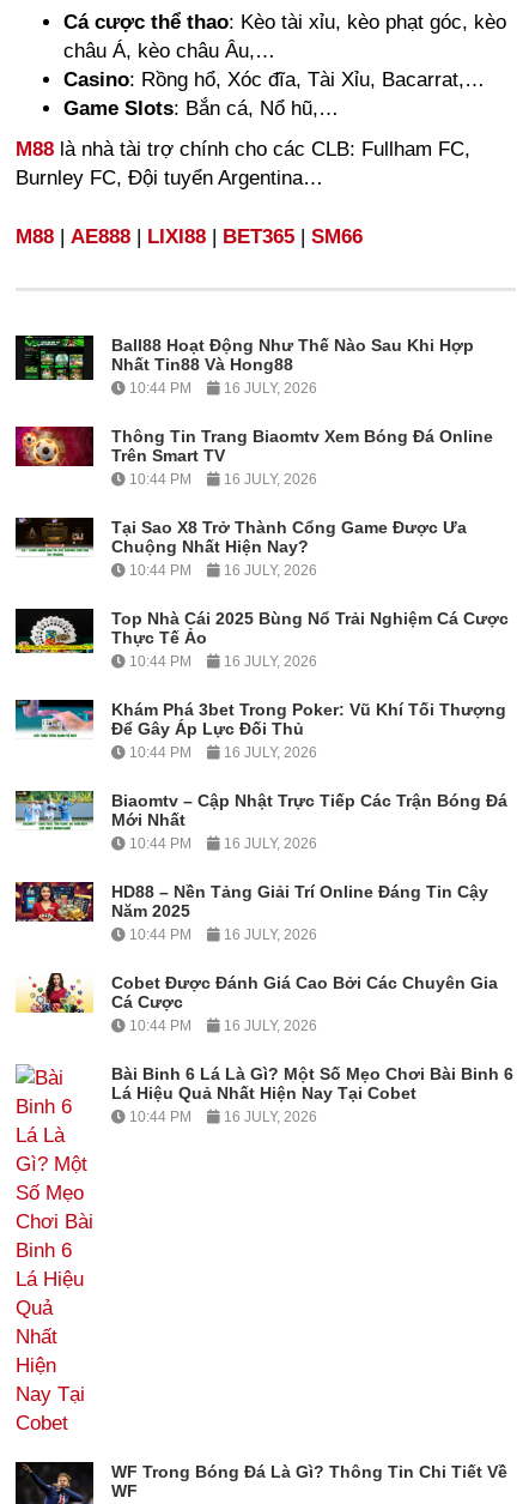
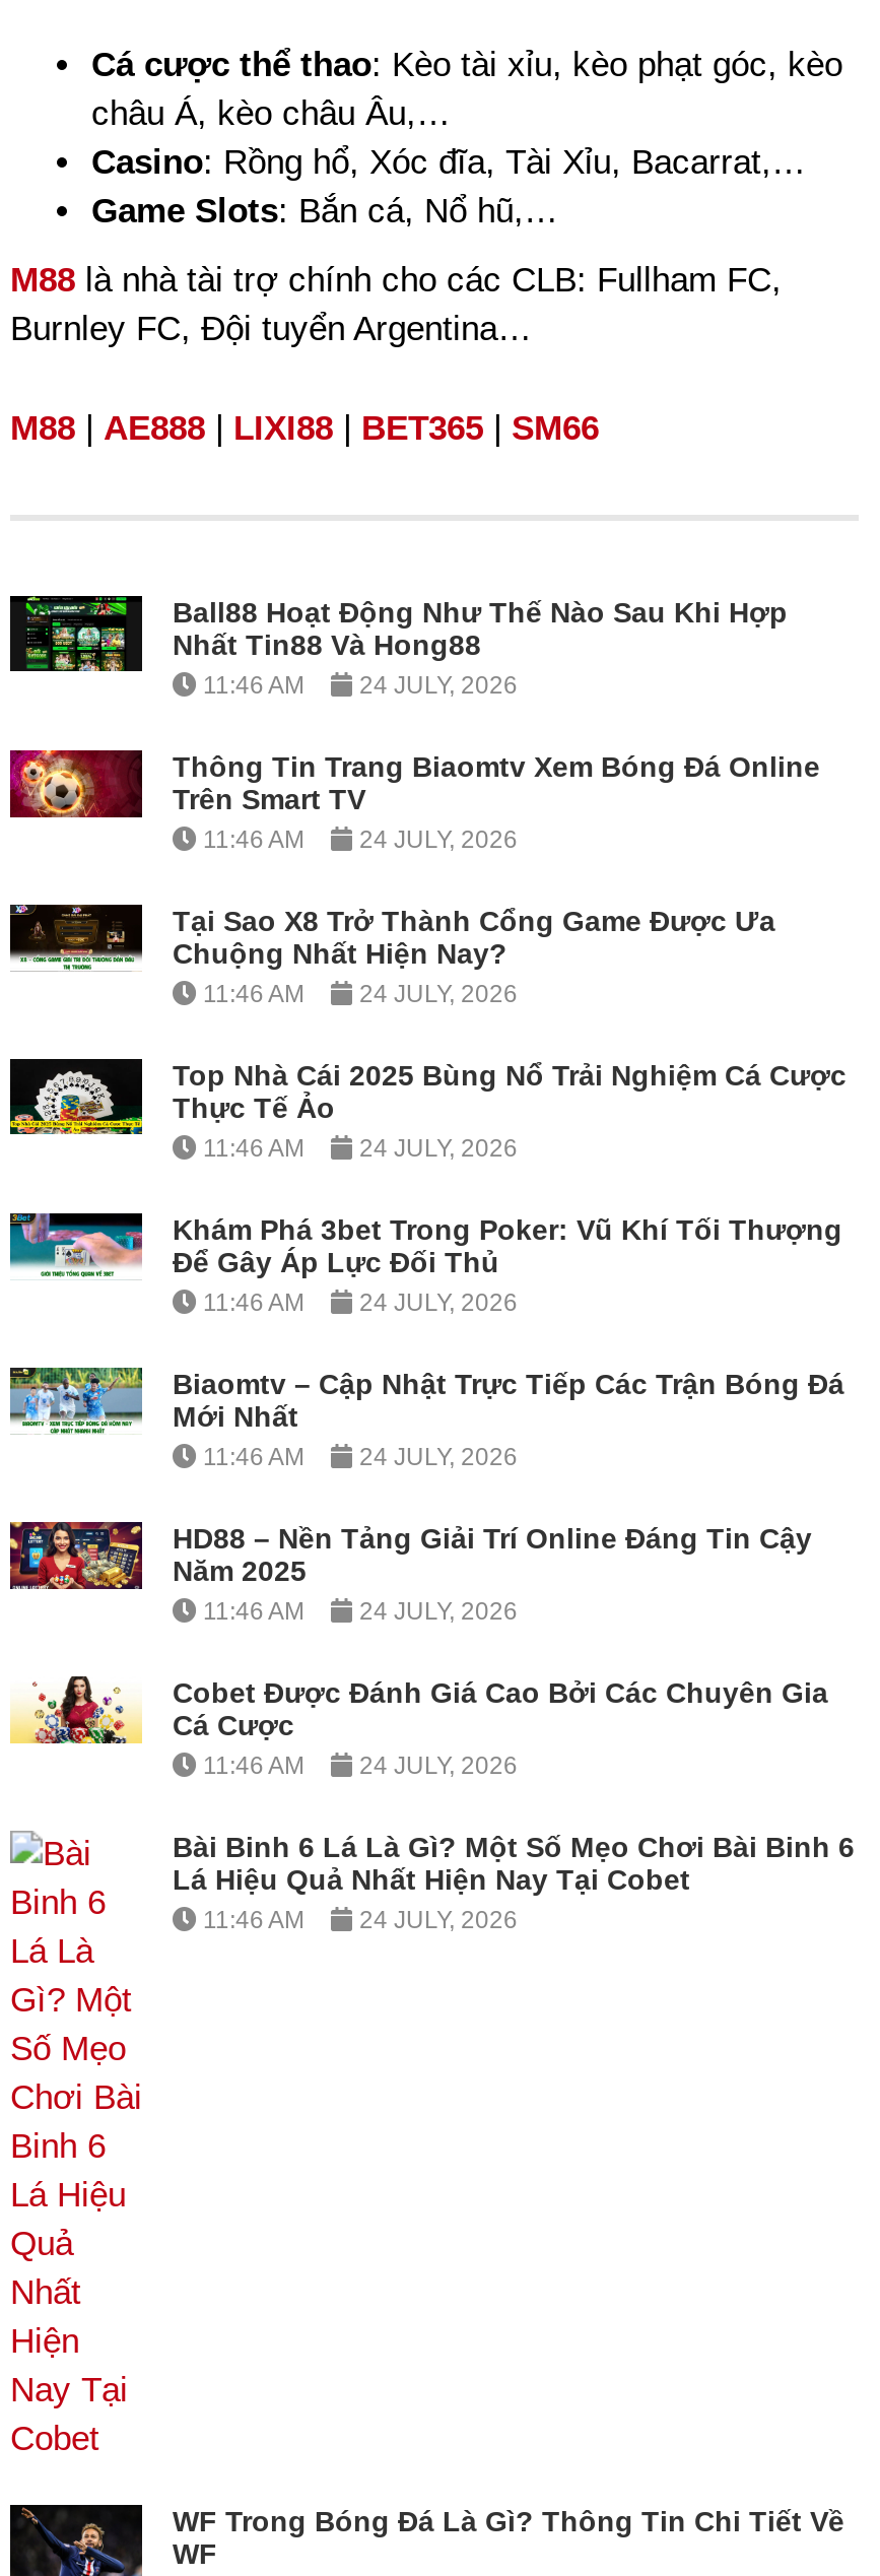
- 10:44 PM
- 16 JULY, 2026
+ 11:46 AM
+ 24 JULY, 2026

- 10:44 PM
- 16 JULY, 2026
+ 11:46 AM
+ 24 JULY, 2026

- 10:44 PM
- 16 JULY, 2026
+ 11:46 AM
+ 24 JULY, 2026

- 10:44 PM
- 16 JULY, 2026
+ 11:46 AM
+ 24 JULY, 2026

- 10:44 PM
- 16 JULY, 2026
+ 11:46 AM
+ 24 JULY, 2026

- 10:44 PM
- 16 JULY, 2026
+ 11:46 AM
+ 24 JULY, 2026

- 10:44 PM
- 16 JULY, 2026
+ 11:46 AM
+ 24 JULY, 2026

- 10:44 PM
- 16 JULY, 2026
+ 11:46 AM
+ 24 JULY, 2026

- 10:44 PM
- 16 JULY, 2026
+ 11:46 AM
+ 24 JULY, 2026
